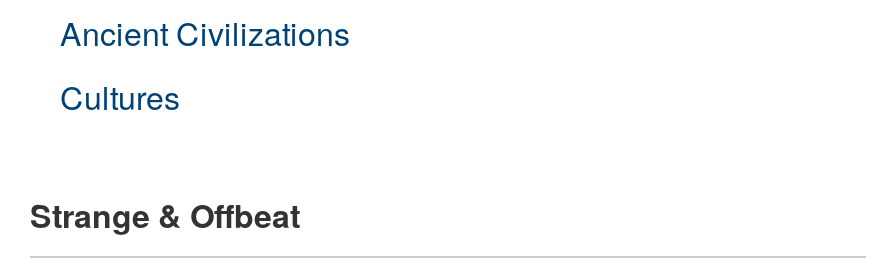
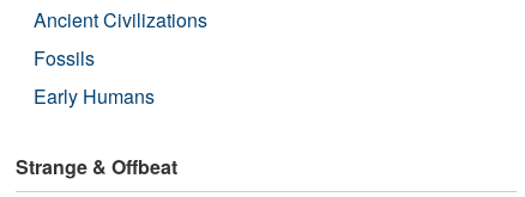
- Cultures
+ Fossils
+ Early Humans
